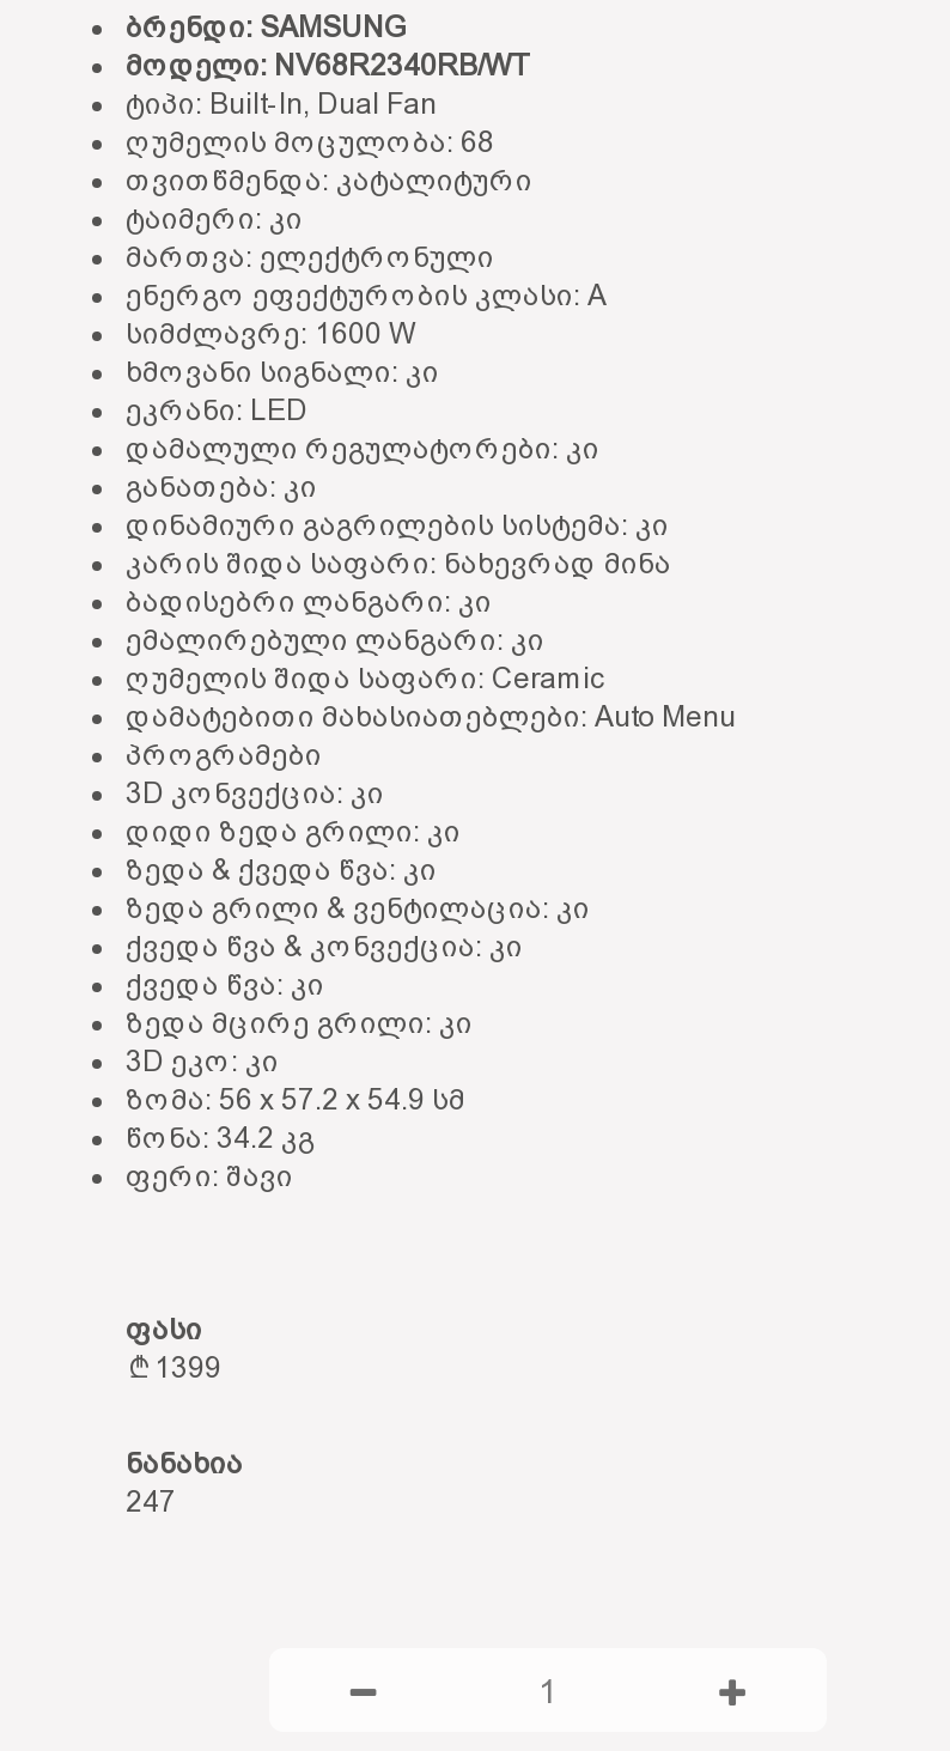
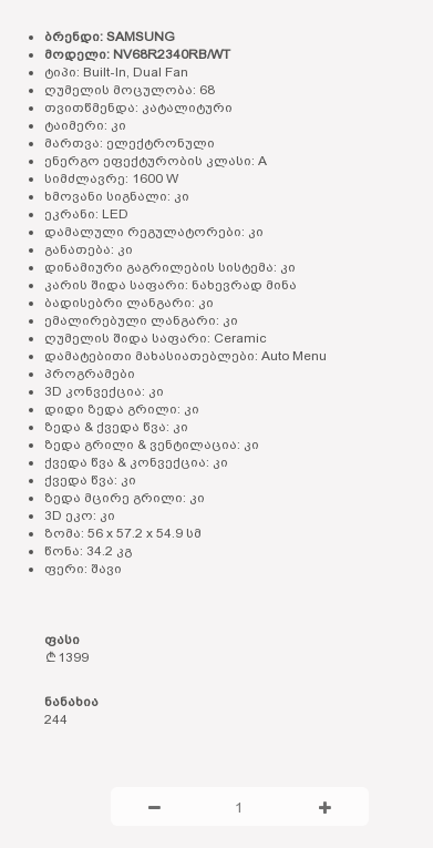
- 247
+ 244
